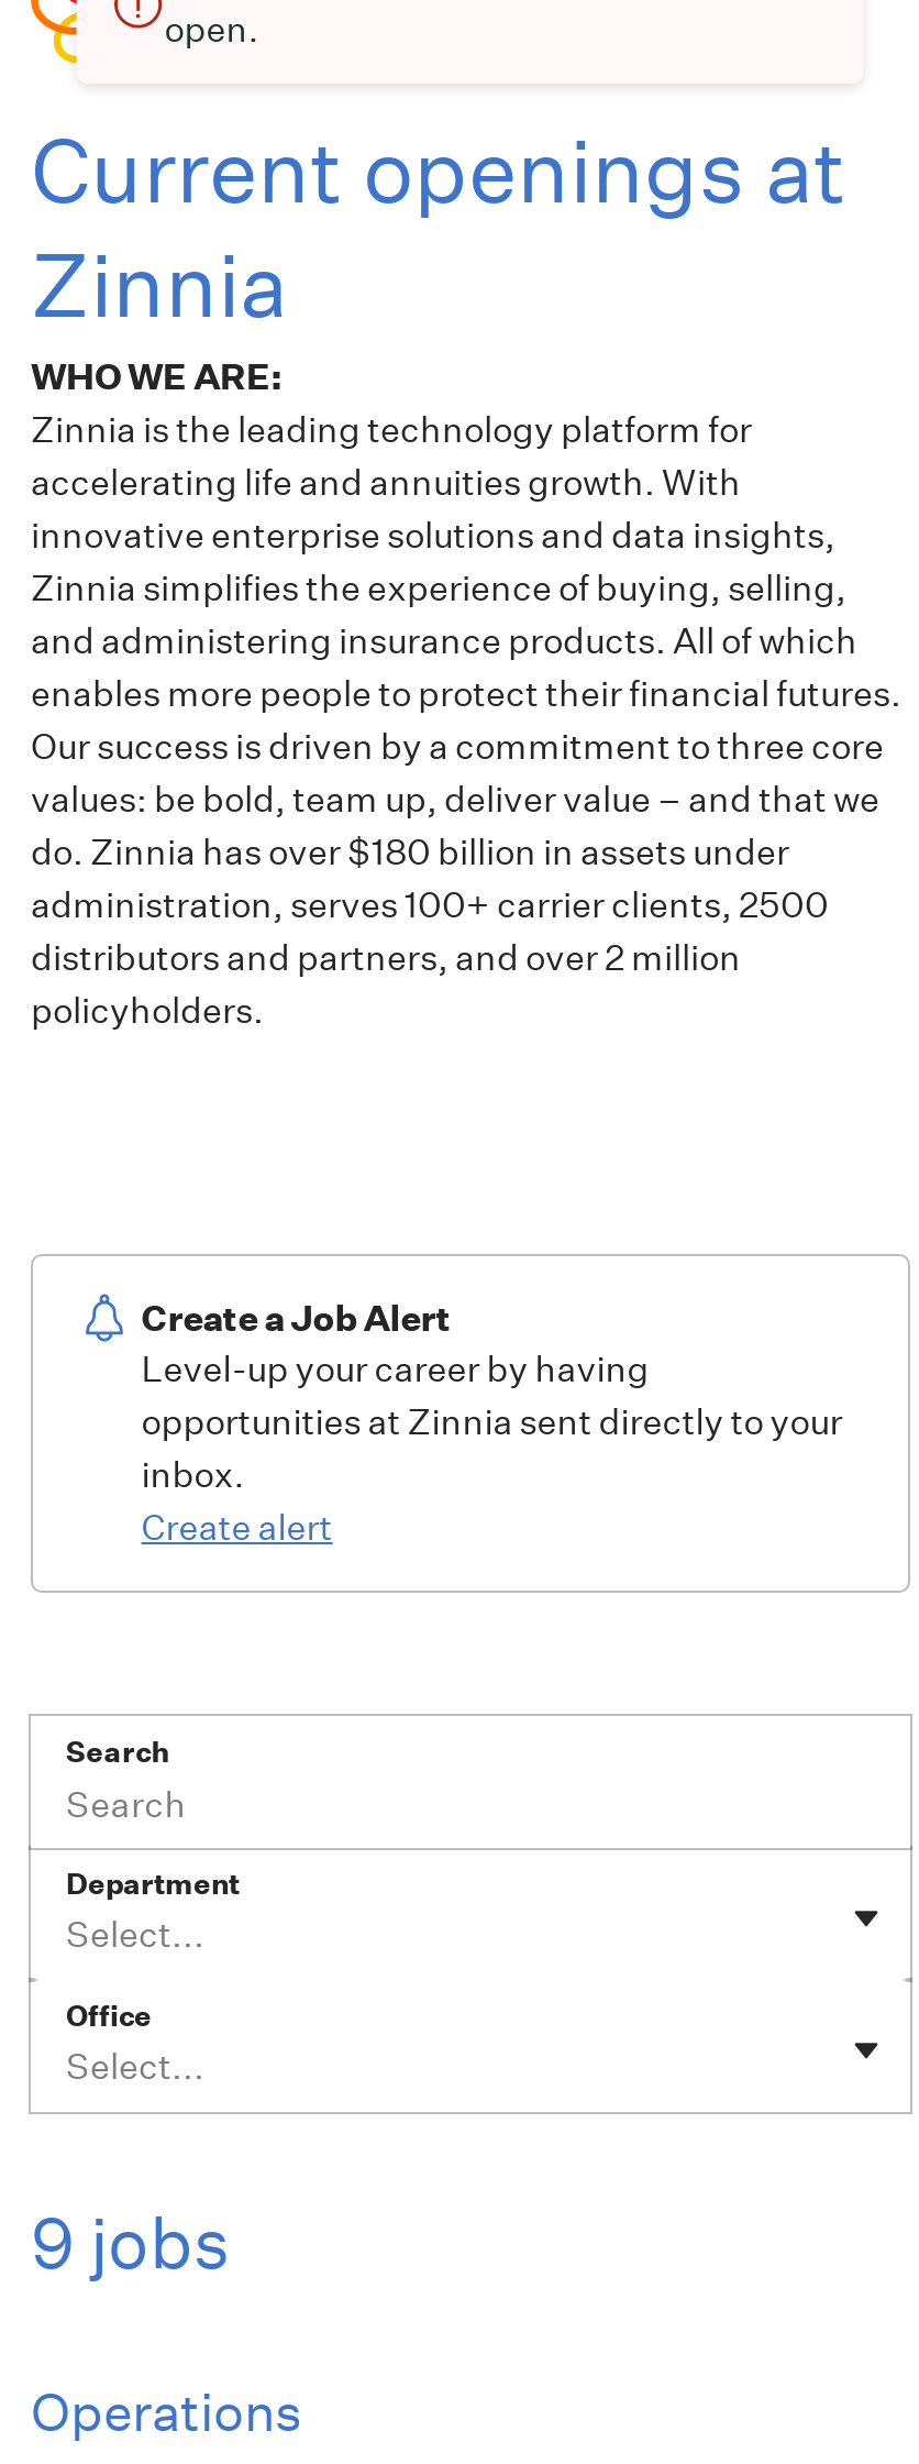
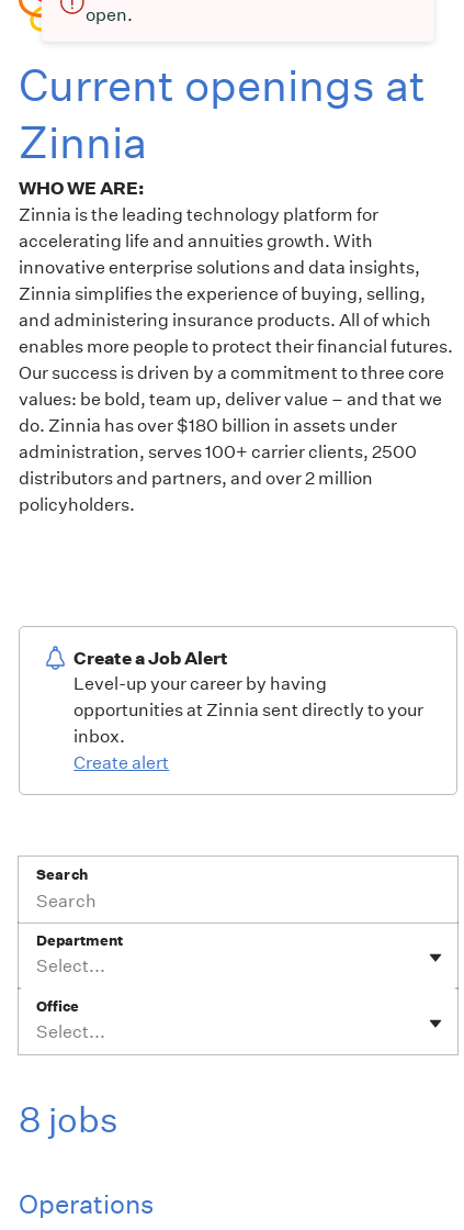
- 9 jobs
+ 8 jobs
